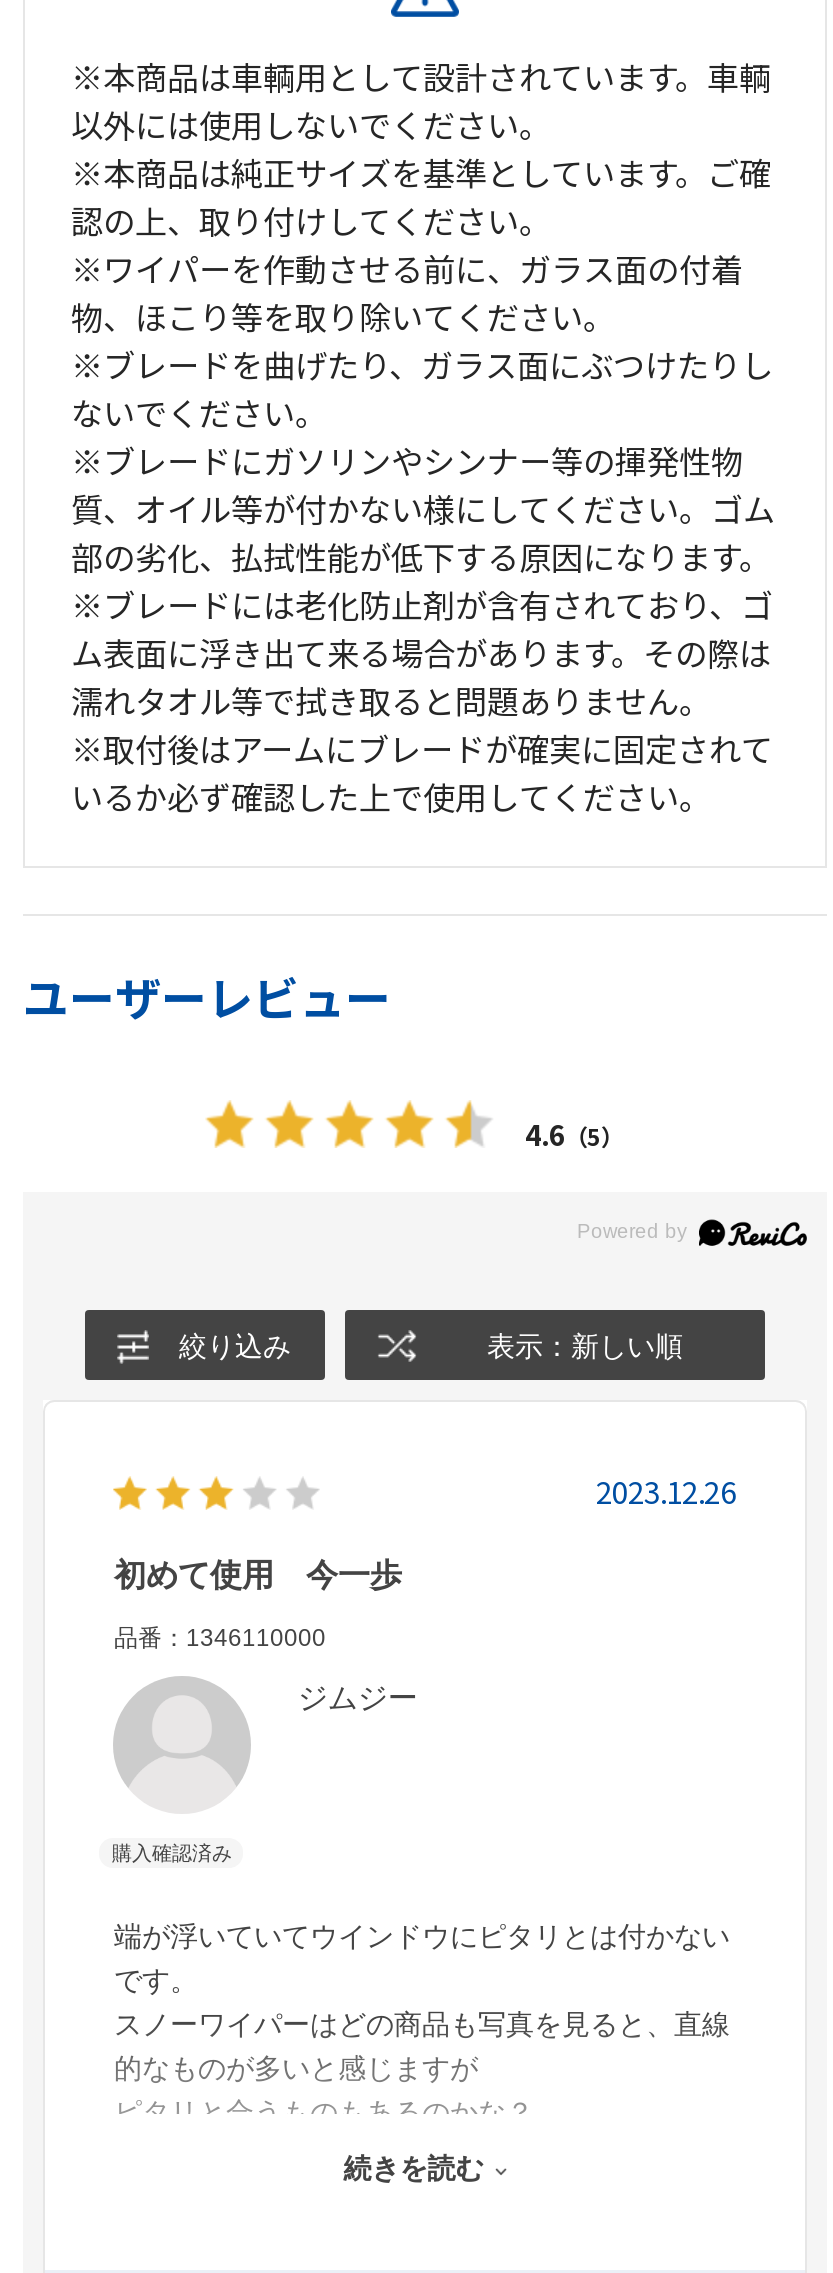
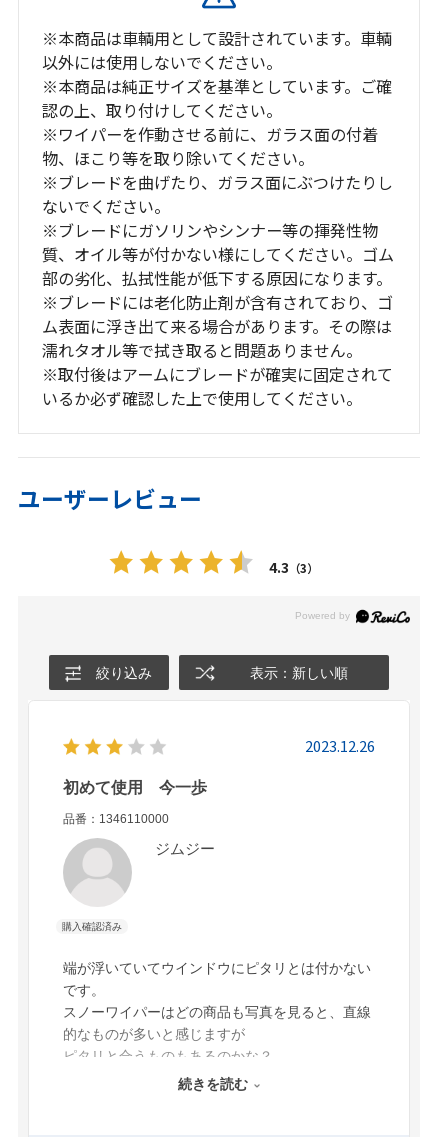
- 4.6（5）
+ 4.3（3）
